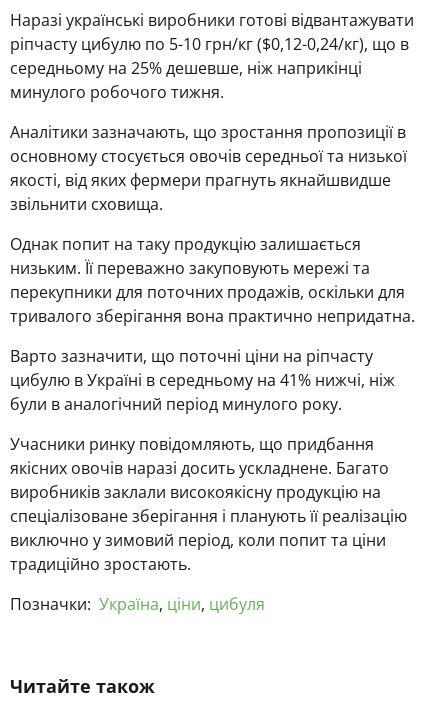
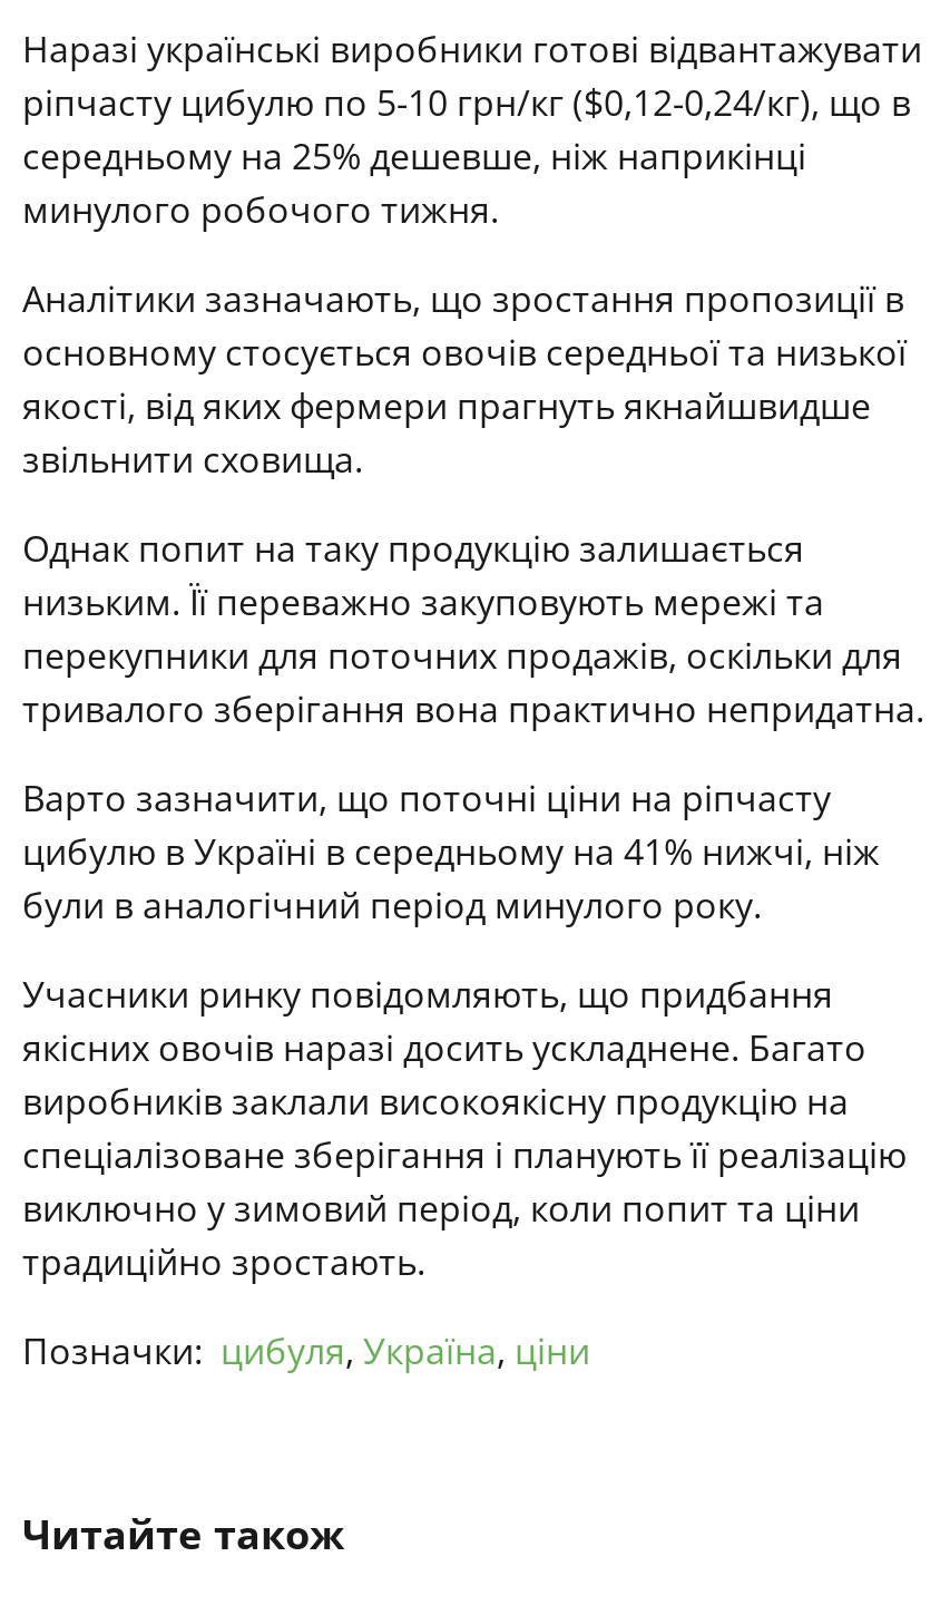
- Позначки: Україна, ціни, цибуля
+ Позначки: цибуля, Україна, ціни
